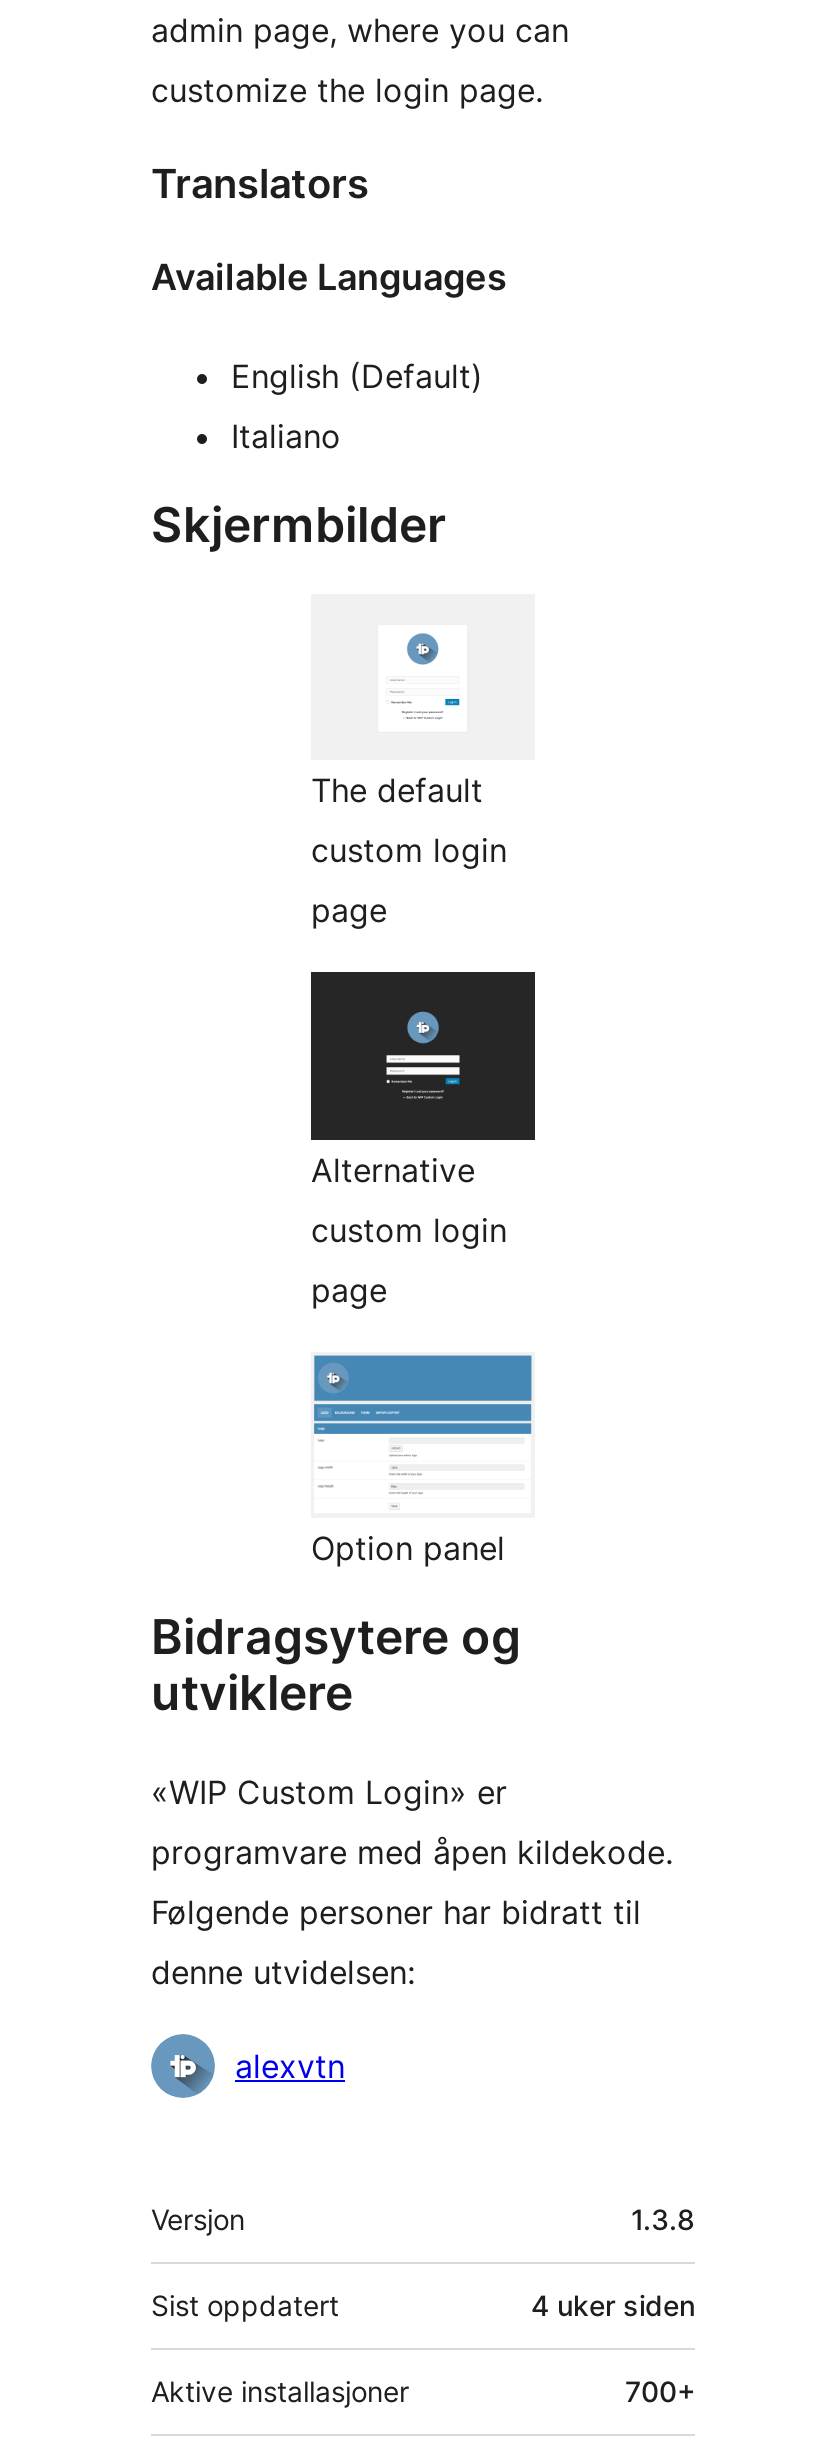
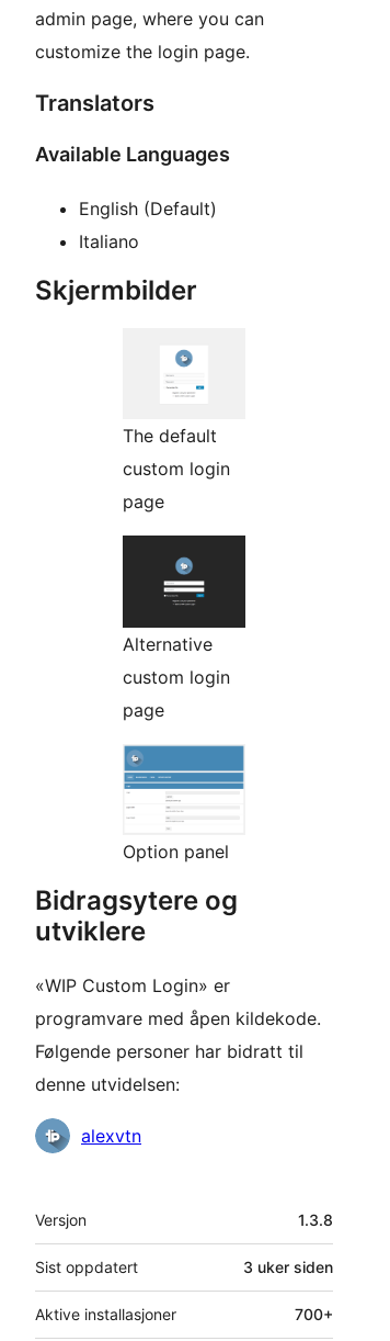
- 4 uker siden
+ 3 uker siden
